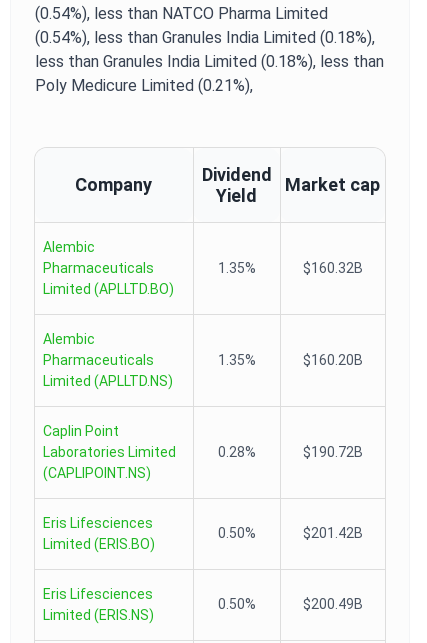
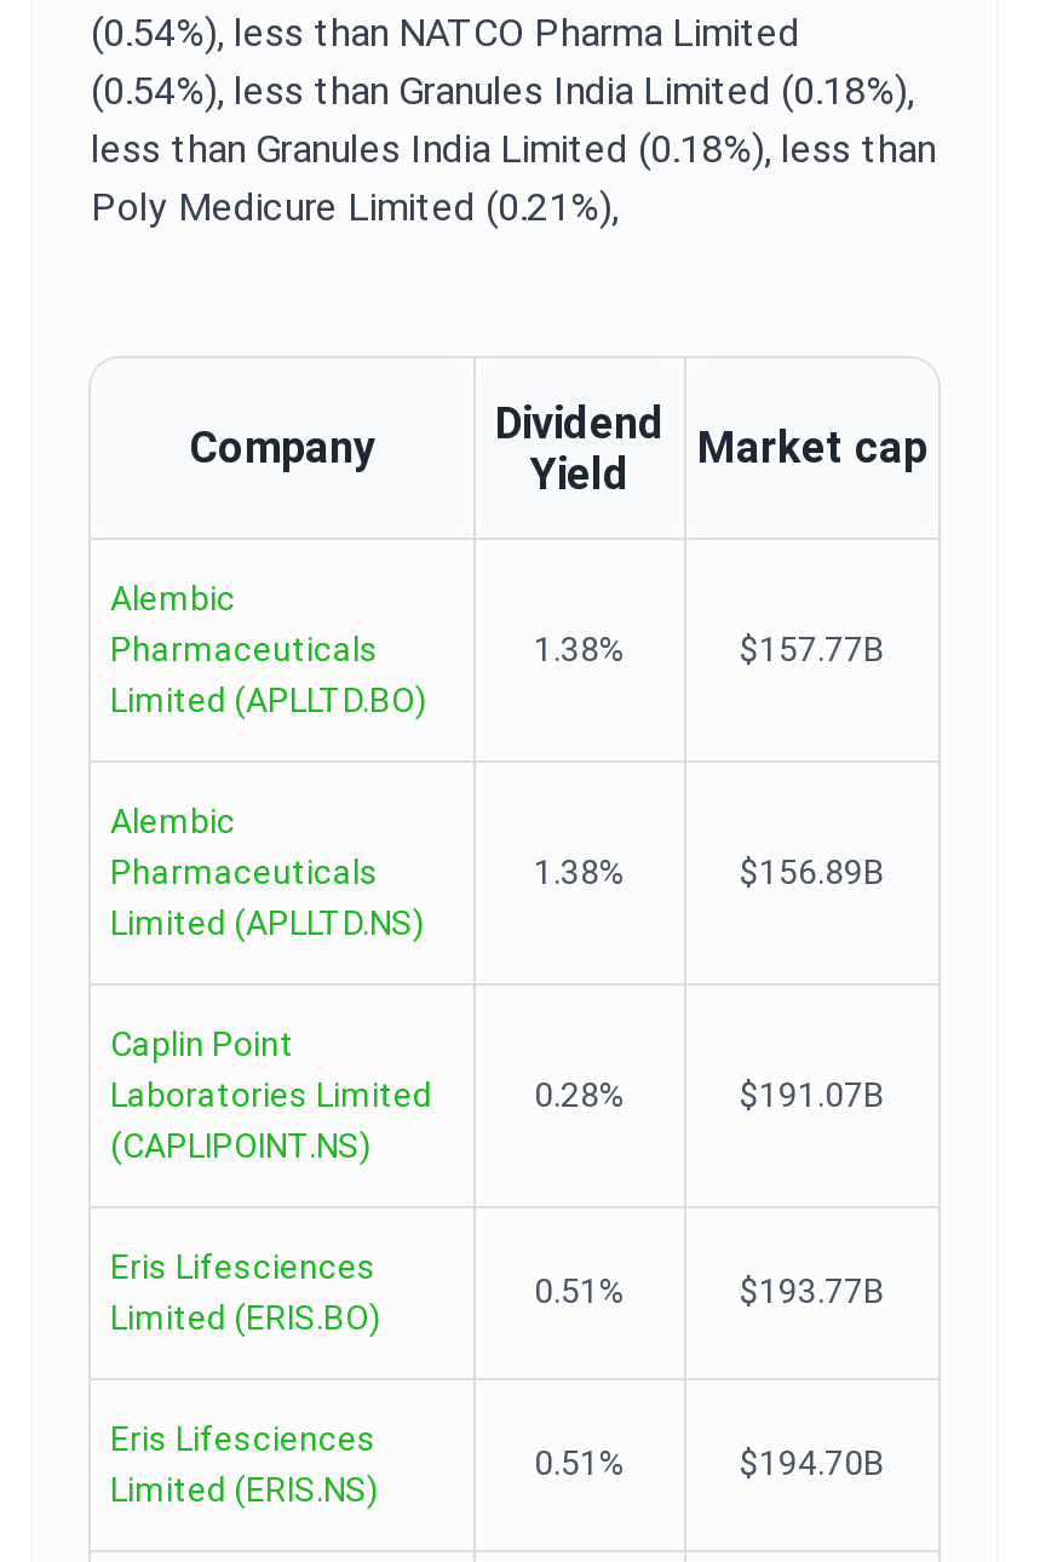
- 1.35%
- $160.32B
+ 1.38%
+ $157.77B

- 1.35%
- $160.20B
+ 1.38%
+ $156.89B

- $190.72B
+ $191.07B

- 0.50%
- $201.42B
+ 0.51%
+ $193.77B

- 0.50%
- $200.49B
+ 0.51%
+ $194.70B
